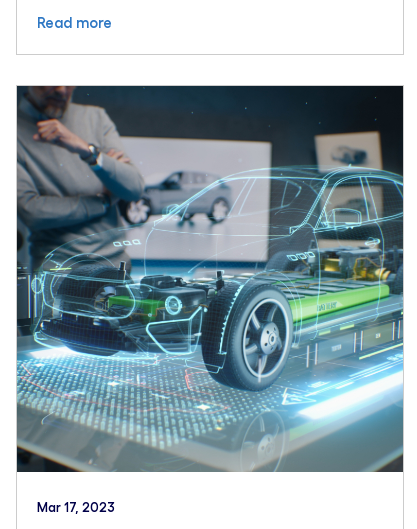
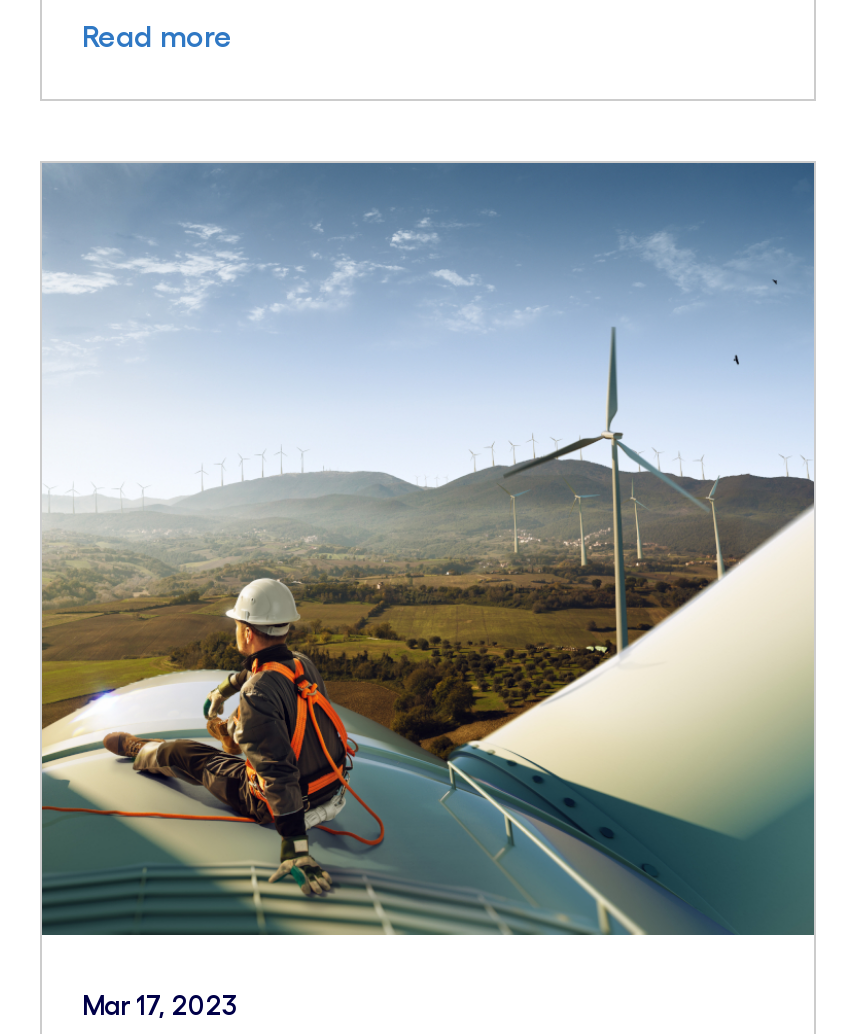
- [image]
+ [image]
